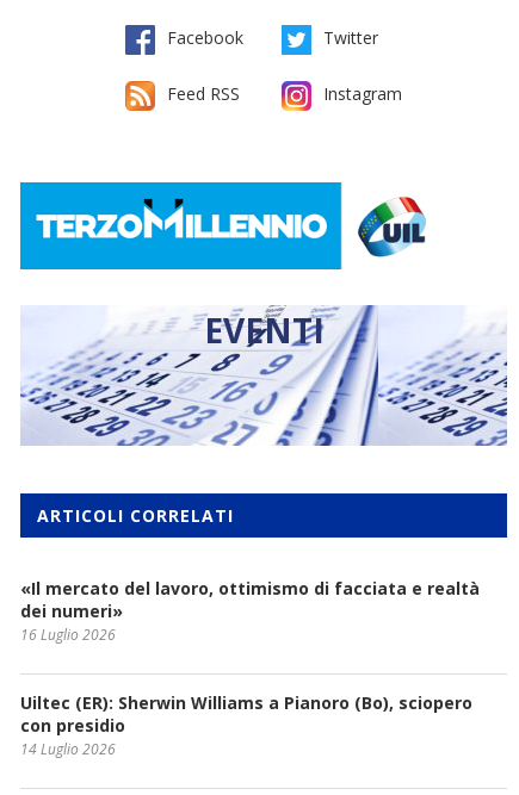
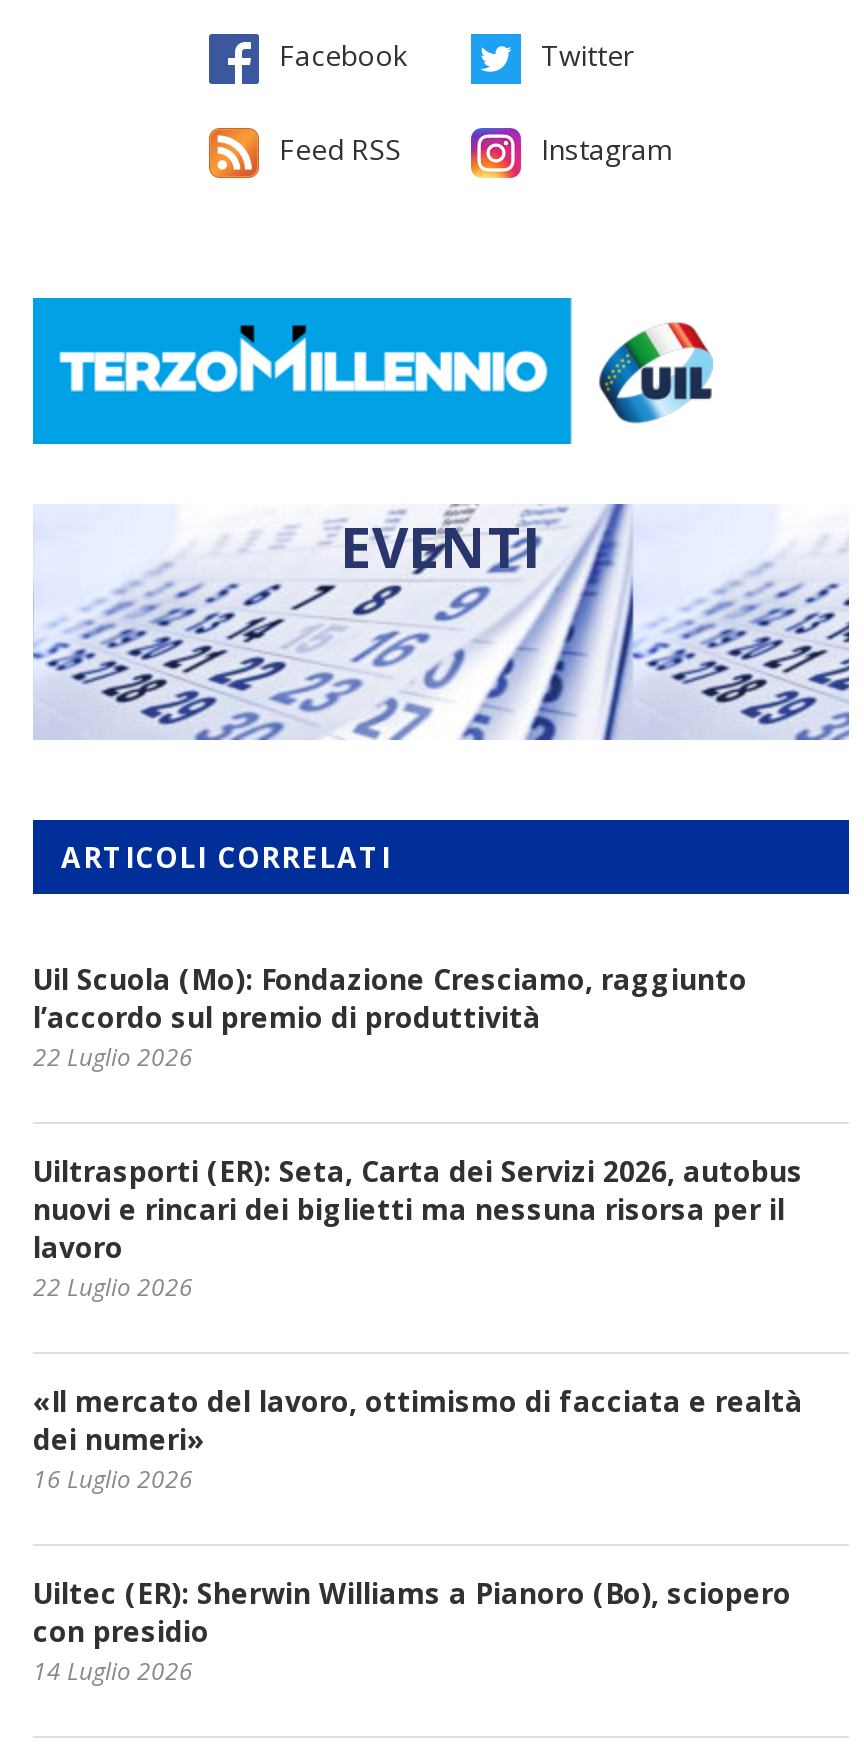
+ Uil Scuola (Mo): Fondazione Cresciamo, raggiunto
+ l’accordo sul premio di produttività
+ 22 Luglio 2026
+ Uiltrasporti (ER): Seta, Carta dei Servizi 2026, autobus
+ nuovi e rincari dei biglietti ma nessuna risorsa per il
+ lavoro
+ 22 Luglio 2026
